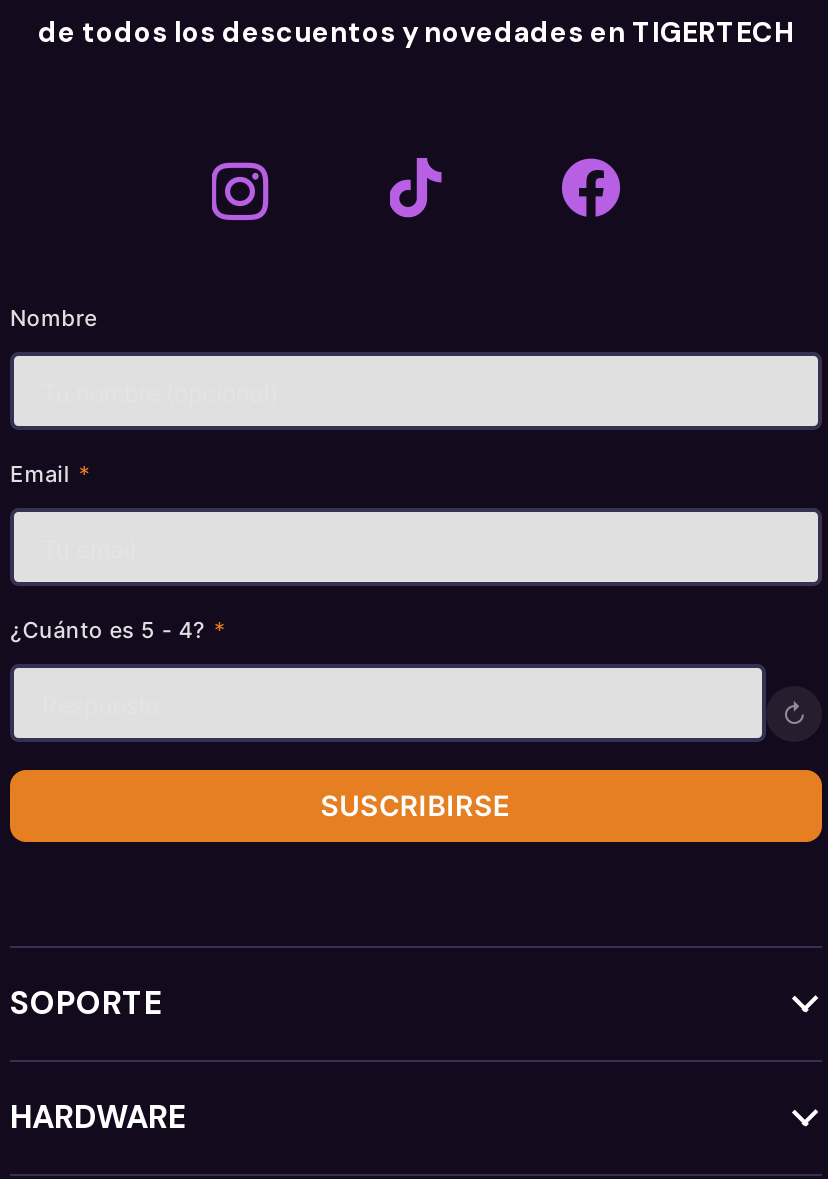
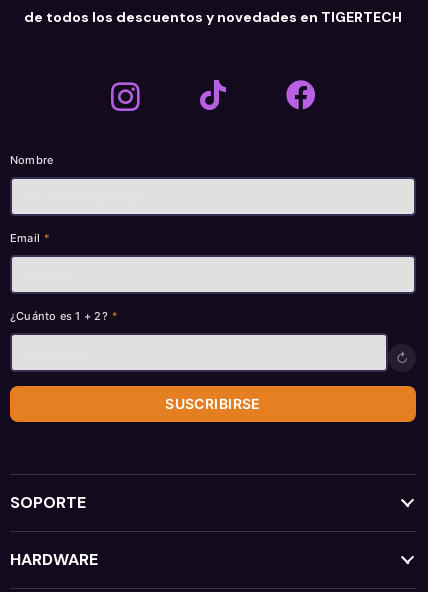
- ¿Cuánto es 5 - 4? *
+ ¿Cuánto es 1 + 2? *
